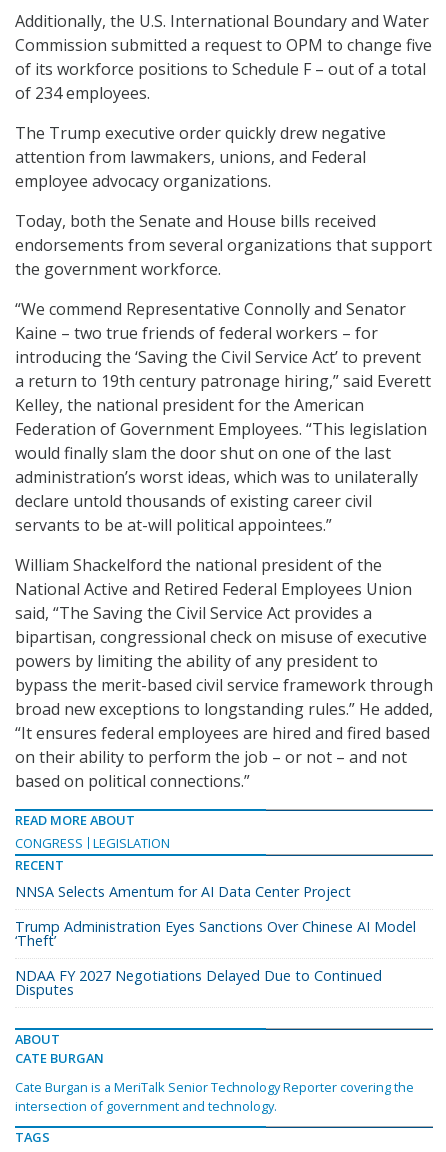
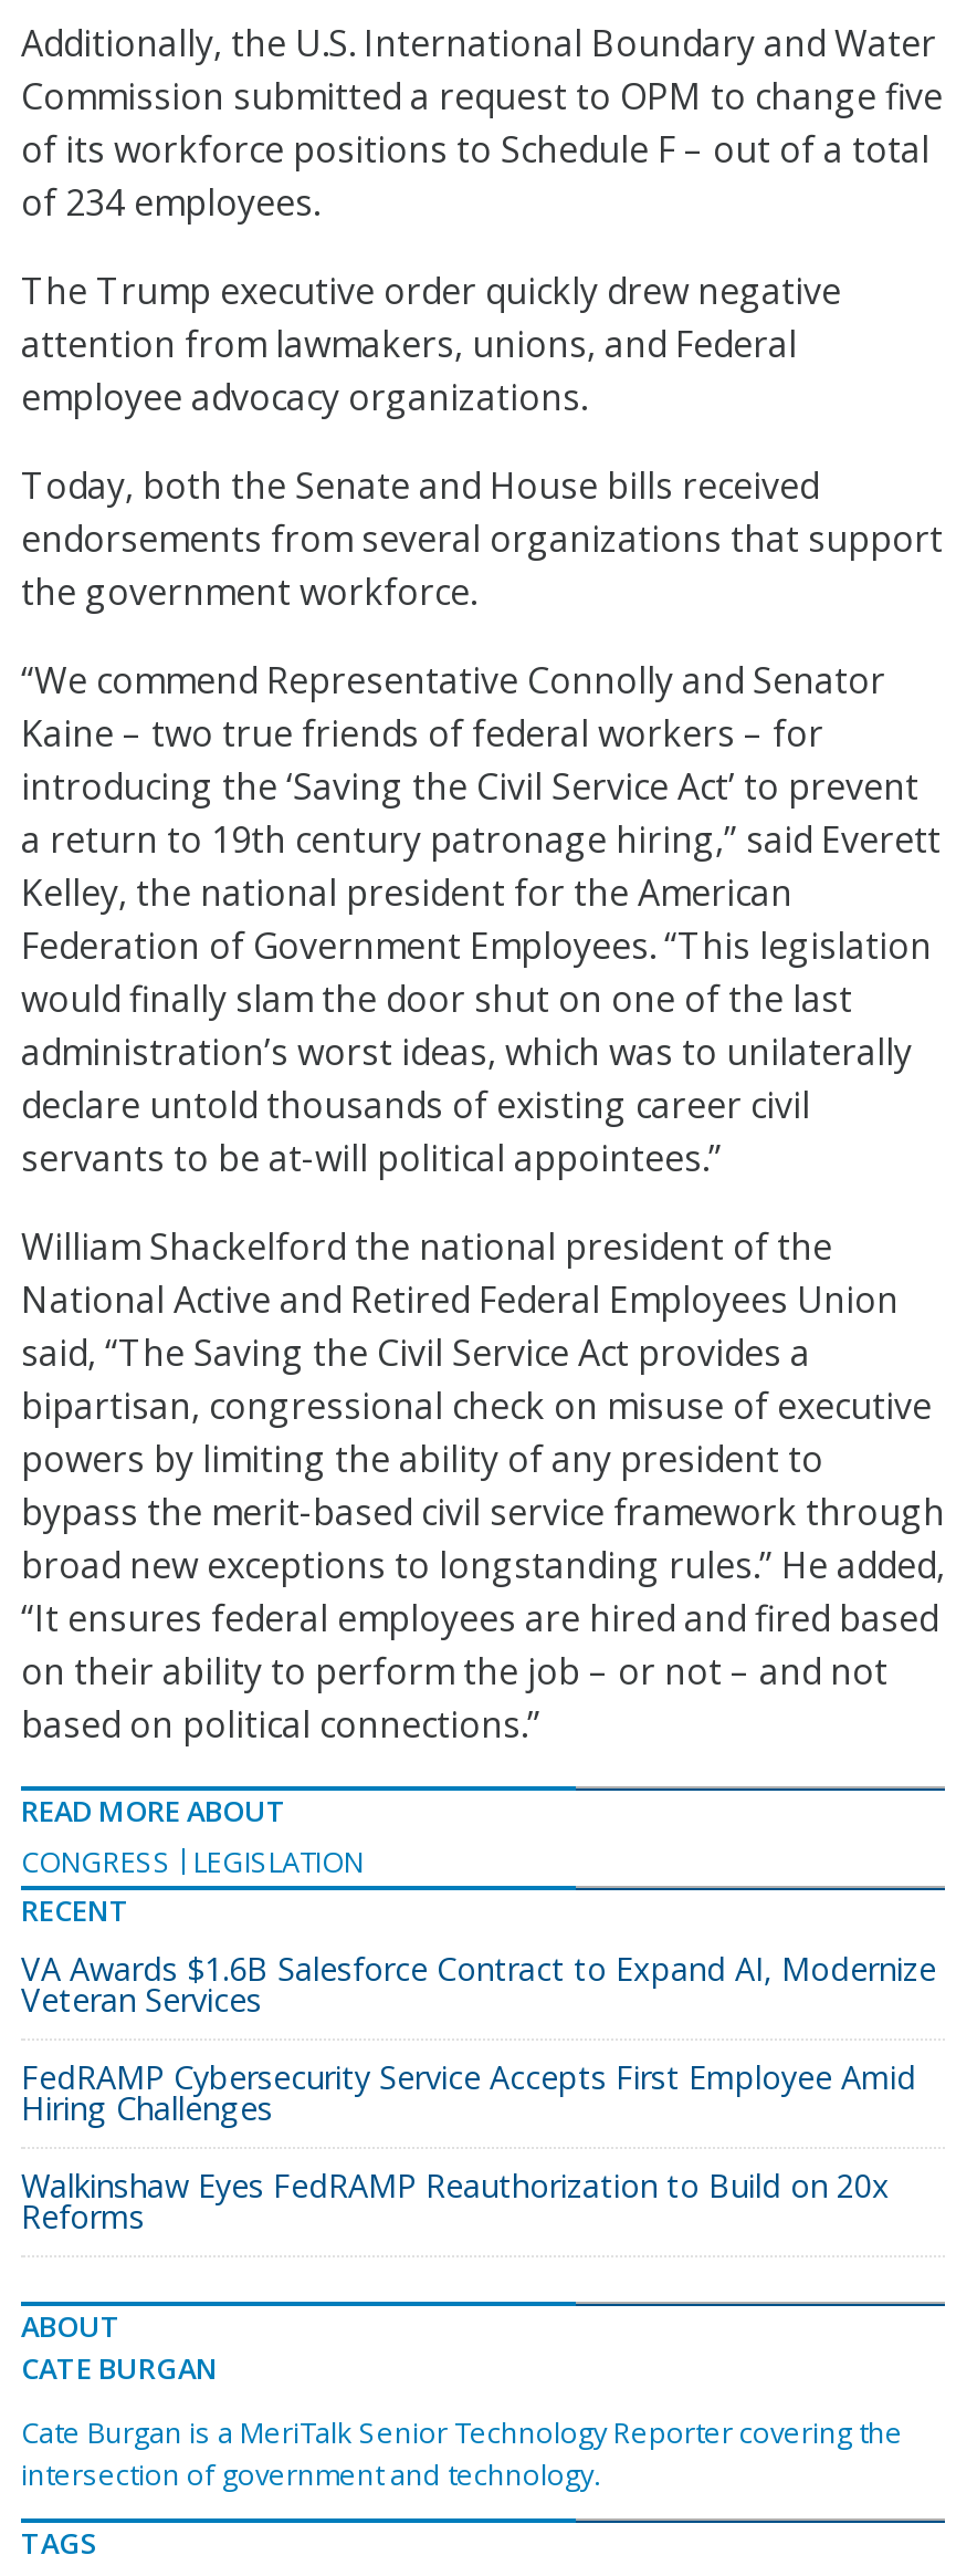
- NNSA Selects Amentum for AI Data Center Project
+ VA Awards $1.6B Salesforce Contract to Expand AI, Modernize
+ Veteran Services

- Trump Administration Eyes Sanctions Over Chinese AI Model
- ‘Theft’
+ FedRAMP Cybersecurity Service Accepts First Employee Amid
+ Hiring Challenges

- NDAA FY 2027 Negotiations Delayed Due to Continued
- Disputes
+ Walkinshaw Eyes FedRAMP Reauthorization to Build on 20x
+ Reforms
